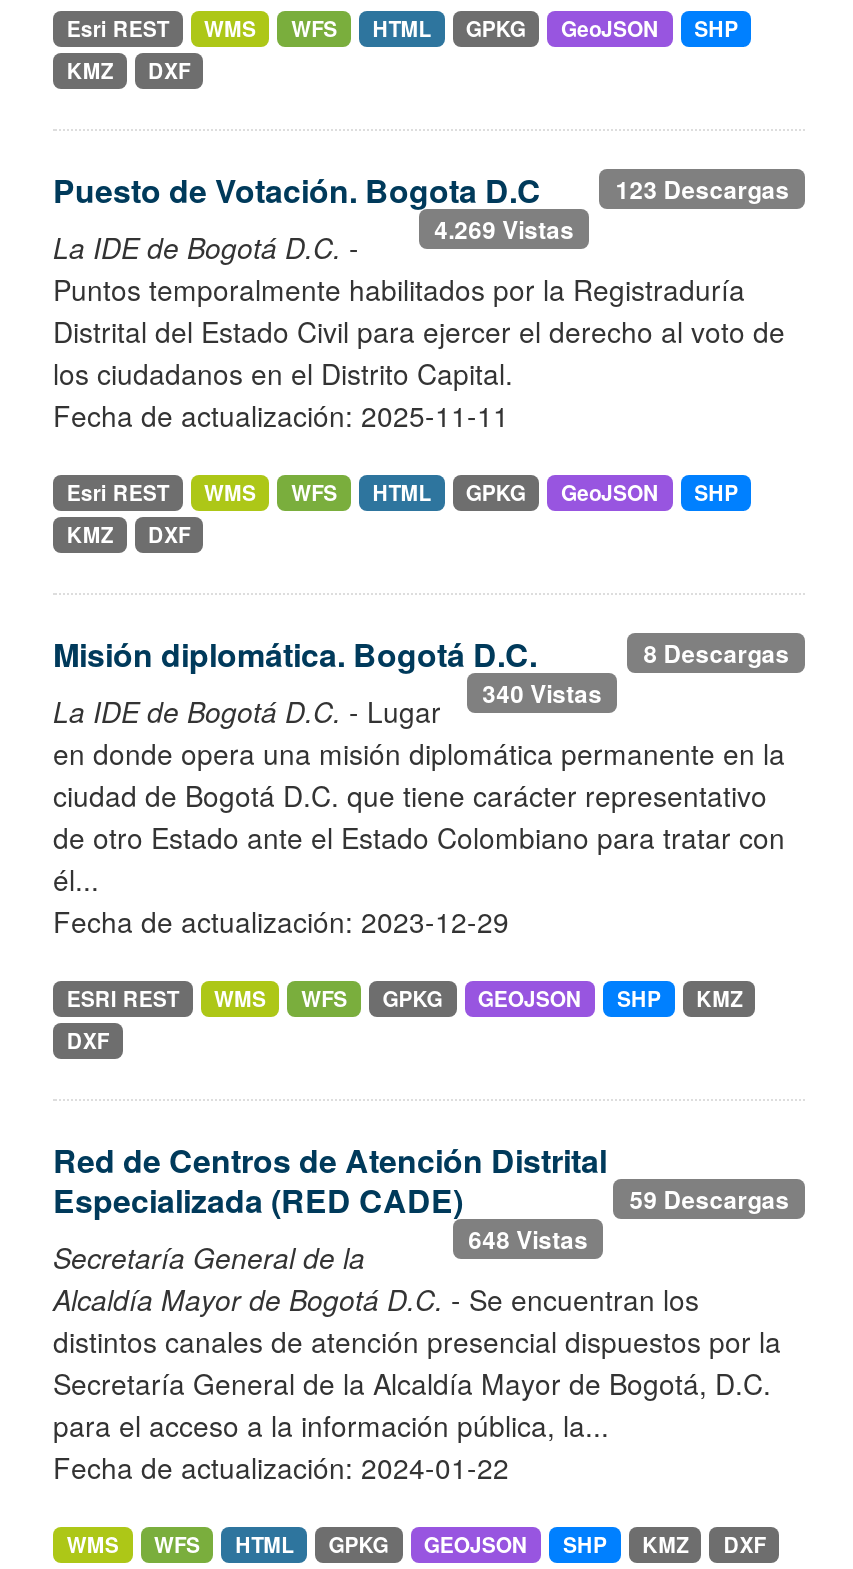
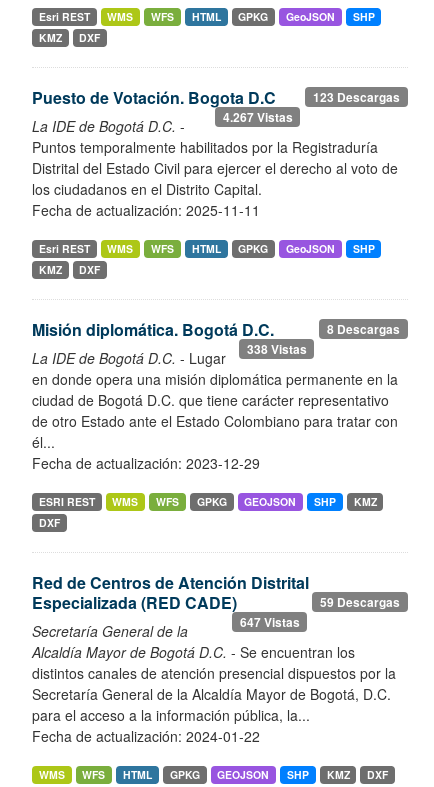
- 4.269 Vistas
+ 4.267 Vistas

- La IDE de Bogotá D.C. - Lugar 340 Vistas
+ La IDE de Bogotá D.C. - Lugar 338 Vistas

- 648 Vistas
+ 647 Vistas
